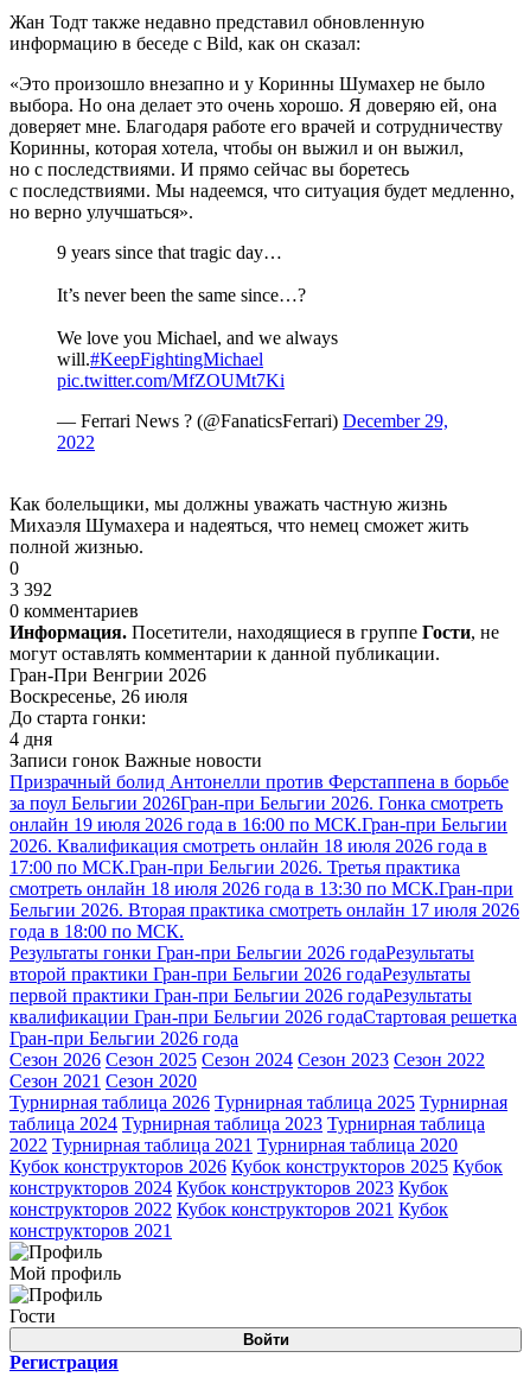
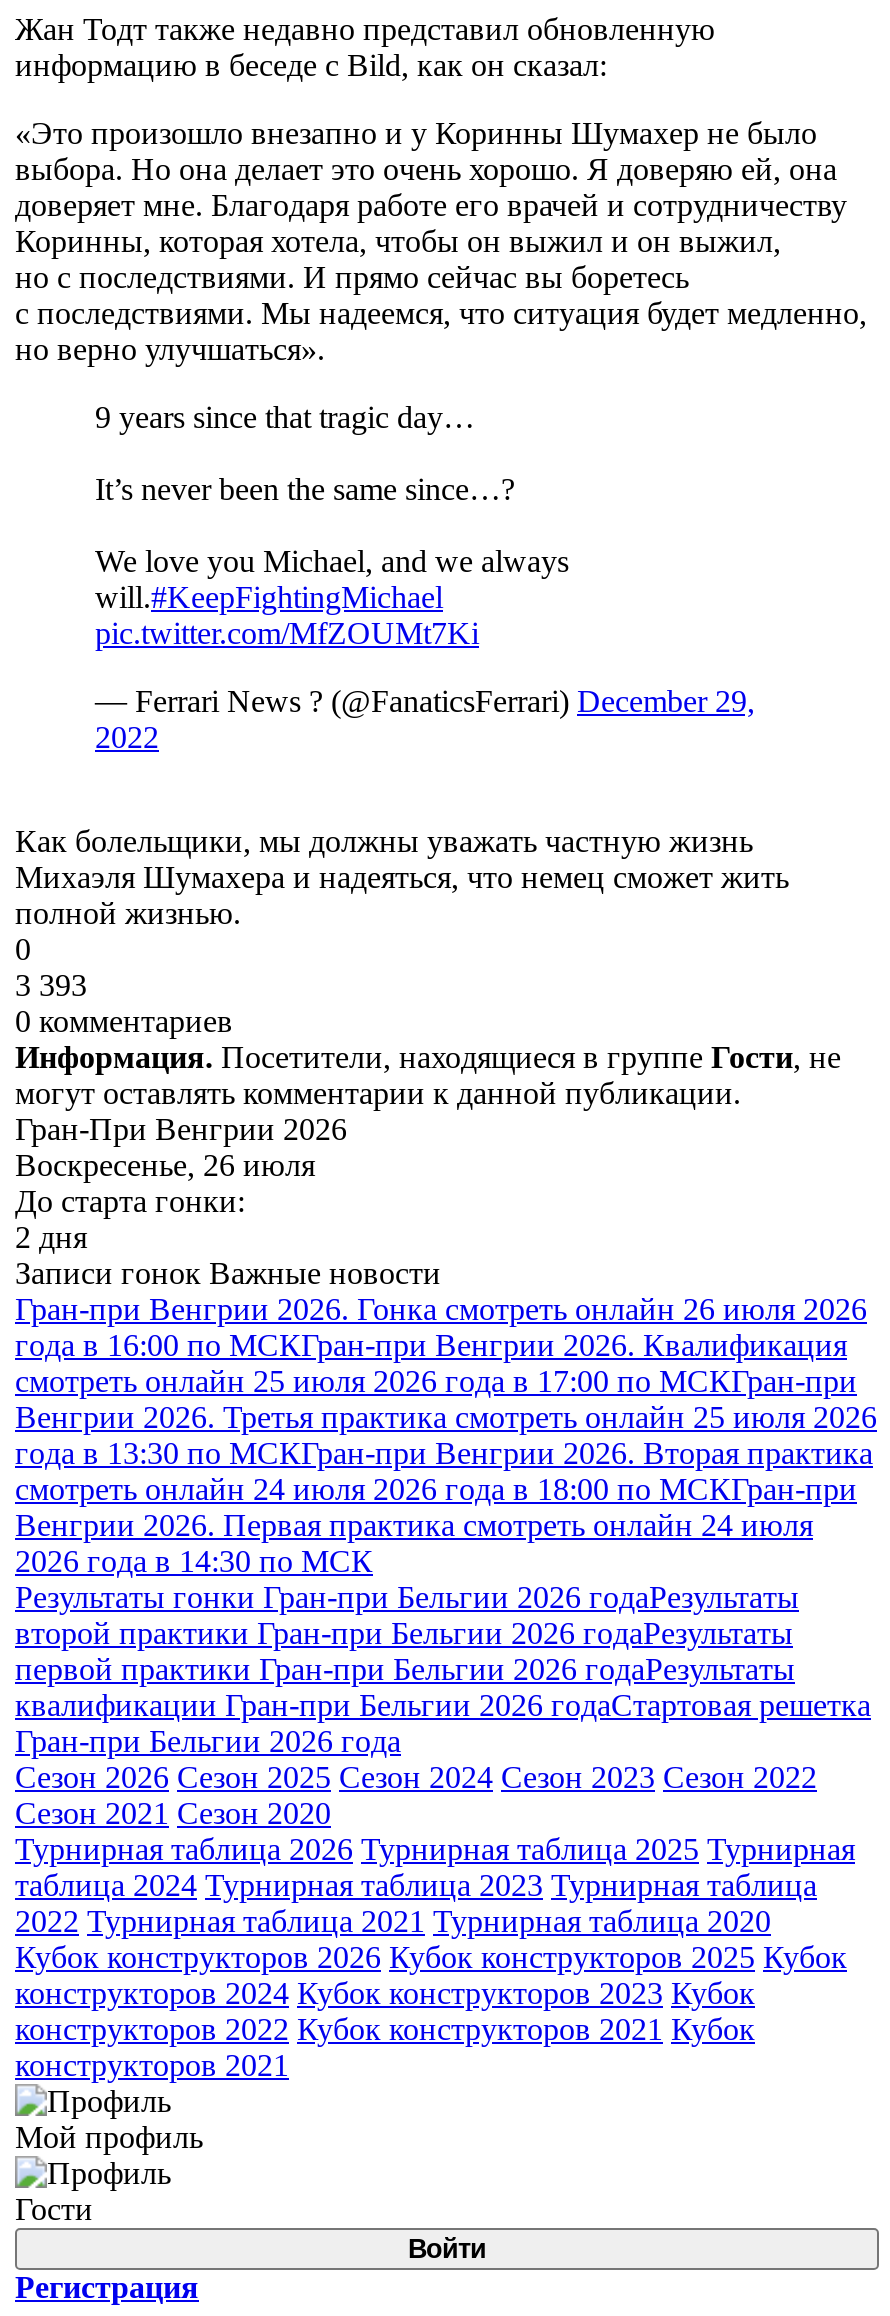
- 3 392
+ 3 393

- 4 дня
+ 2 дня

- Призрачный болид Антонелли против Ферстаппена в борьбе
- за поул Бельгии 2026Гран-при Бельгии 2026. Гонка смотреть
- онлайн 19 июля 2026 года в 16:00 по МСК.Гран-при Бельгии
- 2026. Квалификация смотреть онлайн 18 июля 2026 года в
- 17:00 по МСК.Гран-при Бельгии 2026. Третья практика
- смотреть онлайн 18 июля 2026 года в 13:30 по МСК.Гран-при
- Бельгии 2026. Вторая практика смотреть онлайн 17 июля 2026
- года в 18:00 по МСК.
+ Гран-при Венгрии 2026. Гонка смотреть онлайн 26 июля 2026
+ года в 16:00 по МСКГран-при Венгрии 2026. Квалификация
+ смотреть онлайн 25 июля 2026 года в 17:00 по МСКГран-при
+ Венгрии 2026. Третья практика смотреть онлайн 25 июля 2026
+ года в 13:30 по МСКГран-при Венгрии 2026. Вторая практика
+ смотреть онлайн 24 июля 2026 года в 18:00 по МСКГран-при
+ Венгрии 2026. Первая практика смотреть онлайн 24 июля
+ 2026 года в 14:30 по МСК
